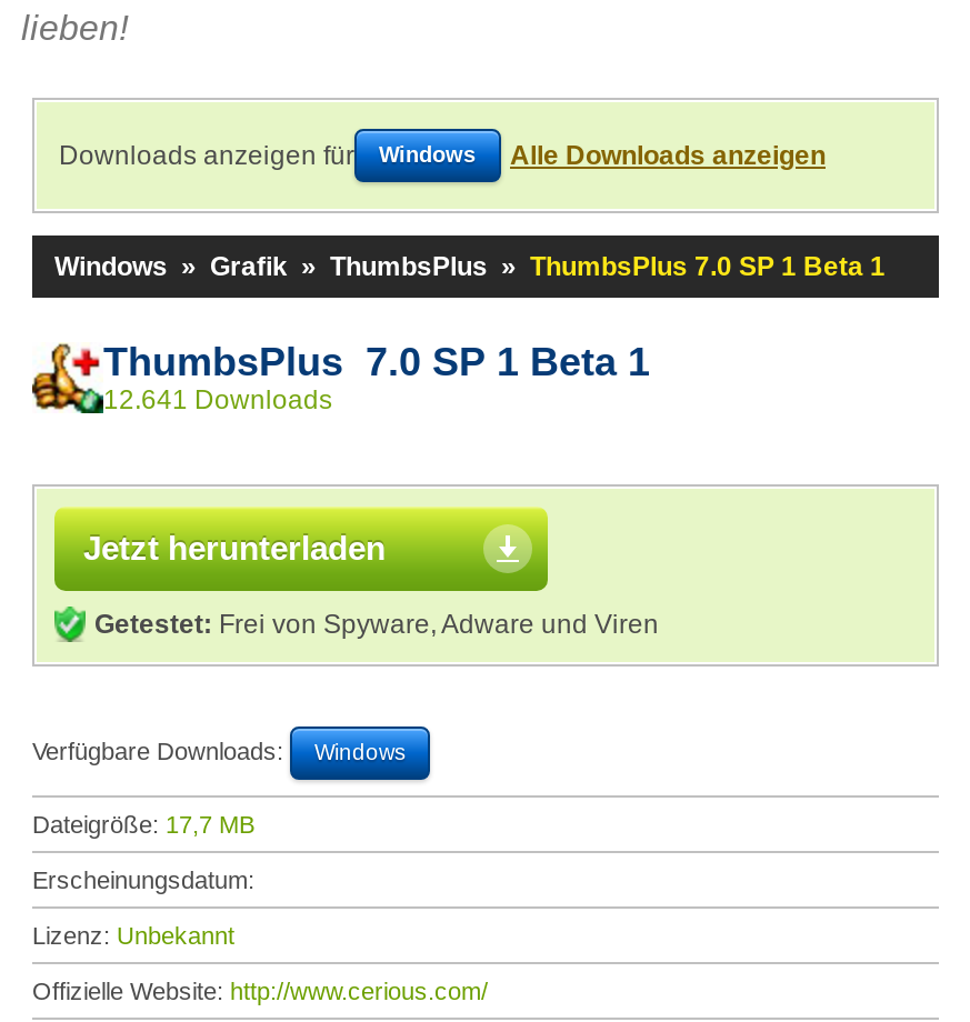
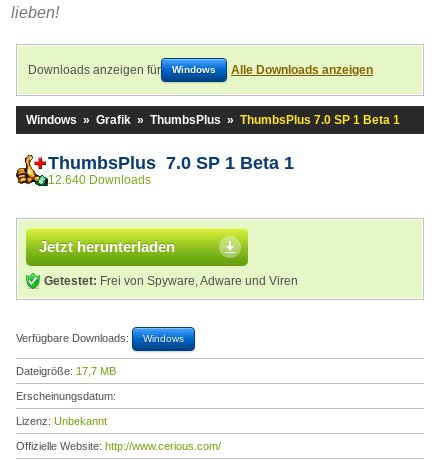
- 12.641 Downloads
+ 12.640 Downloads
